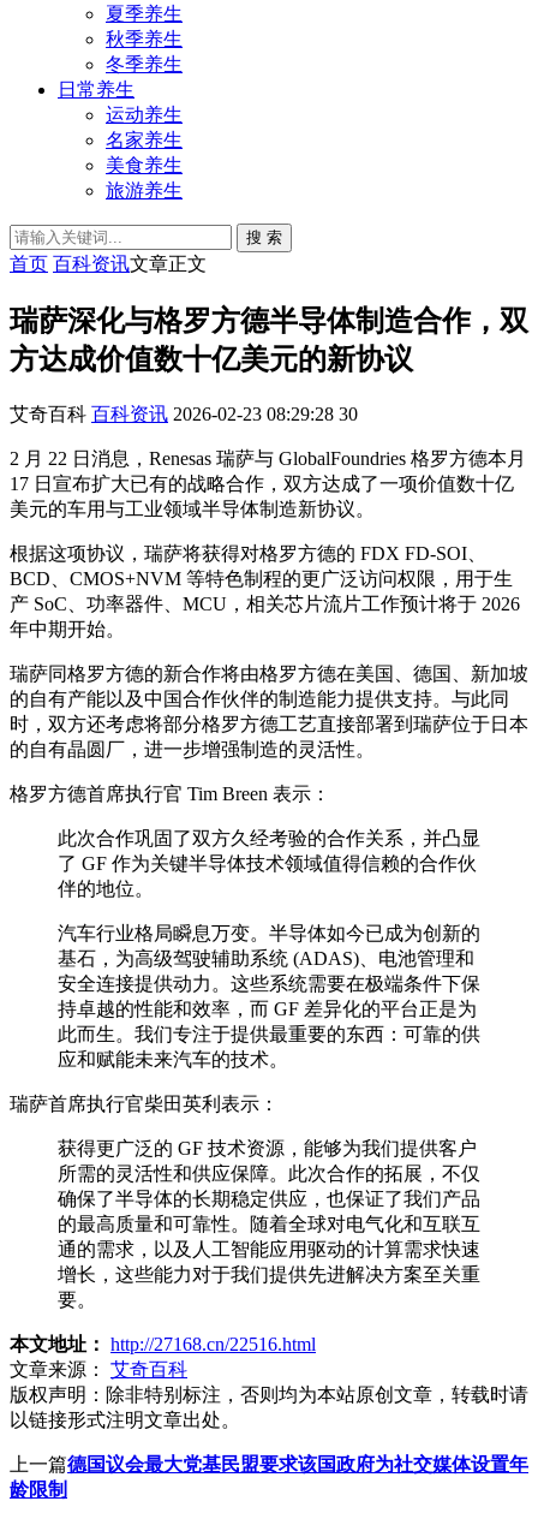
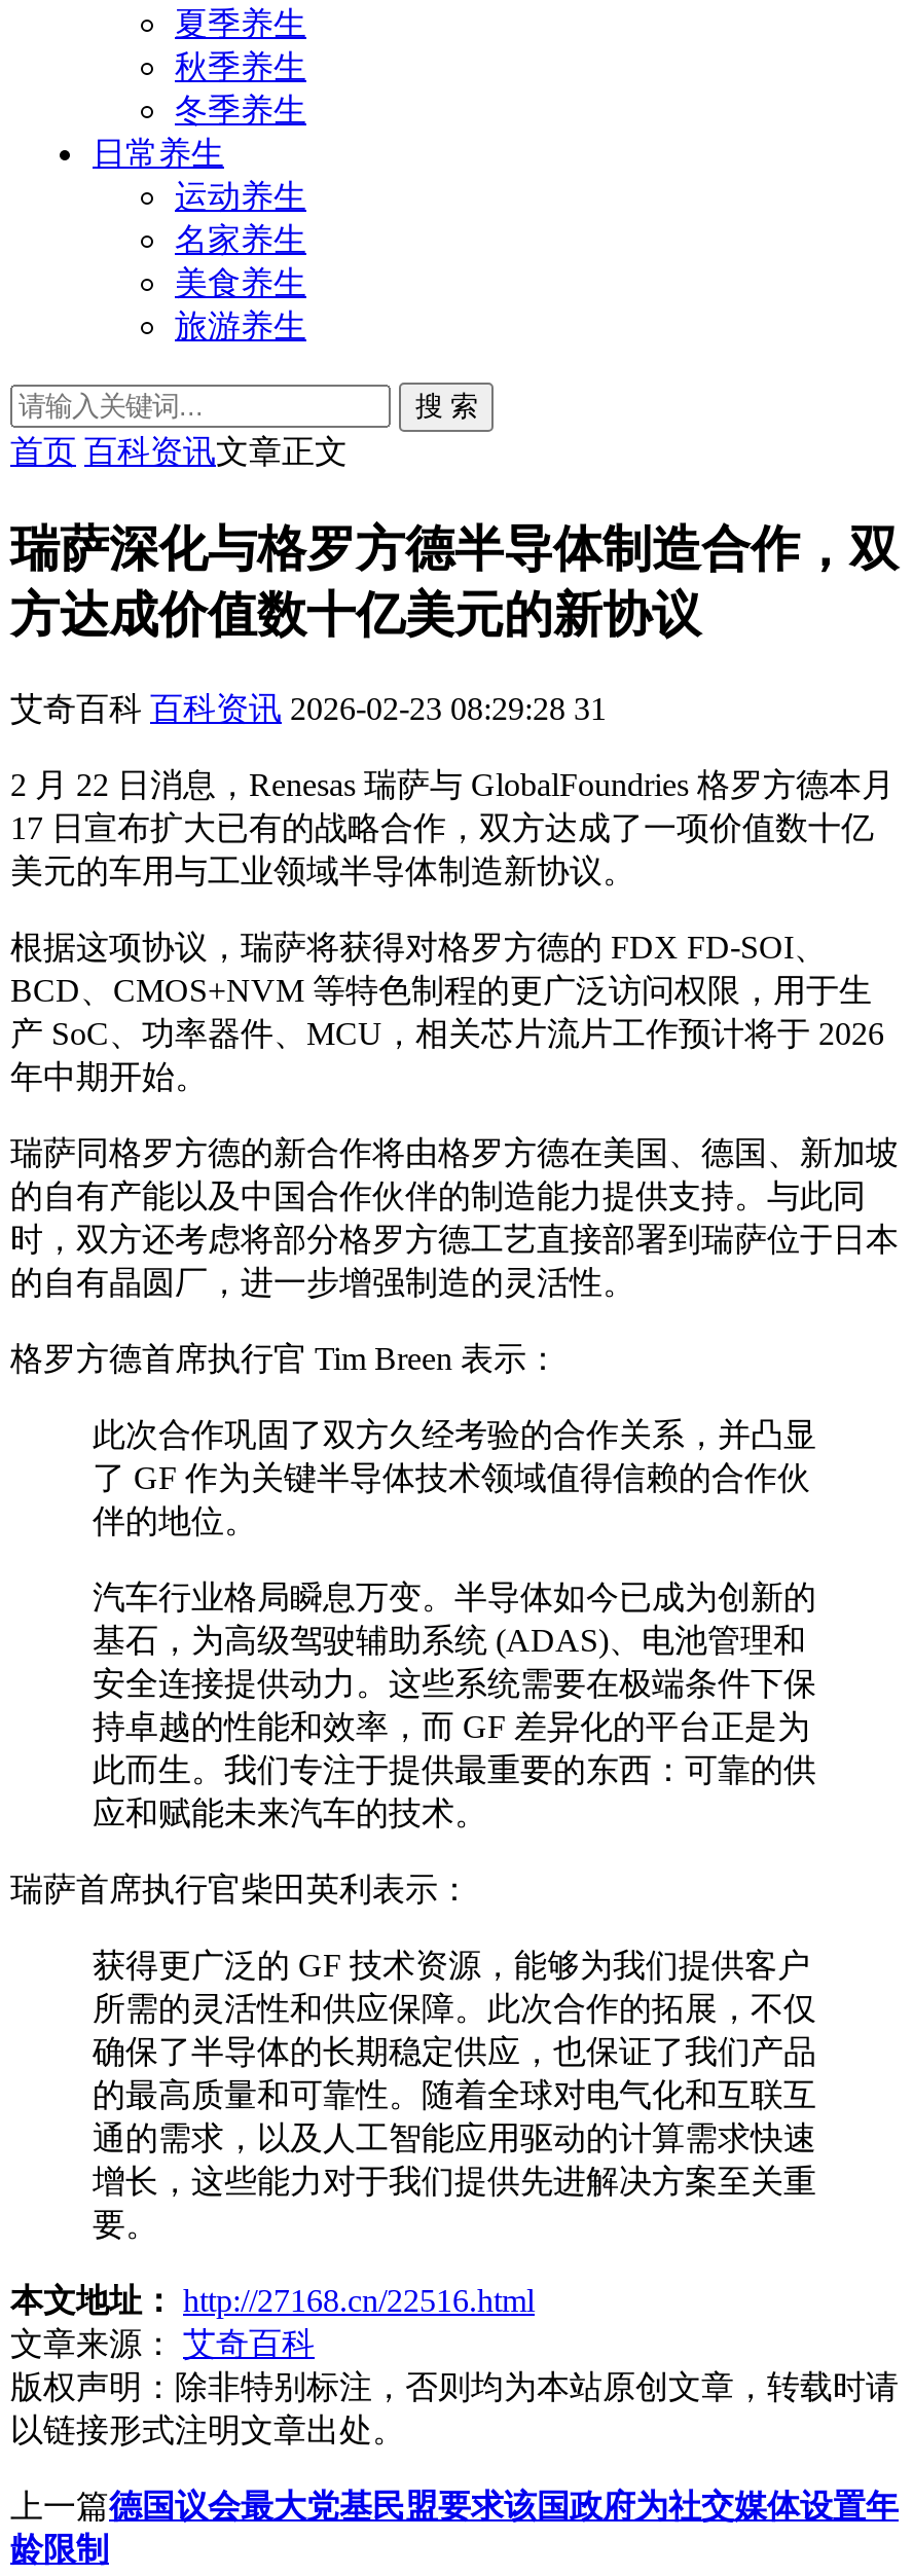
- 艾奇百科 百科资讯 2026-02-23 08:29:28 30
+ 艾奇百科 百科资讯 2026-02-23 08:29:28 31
